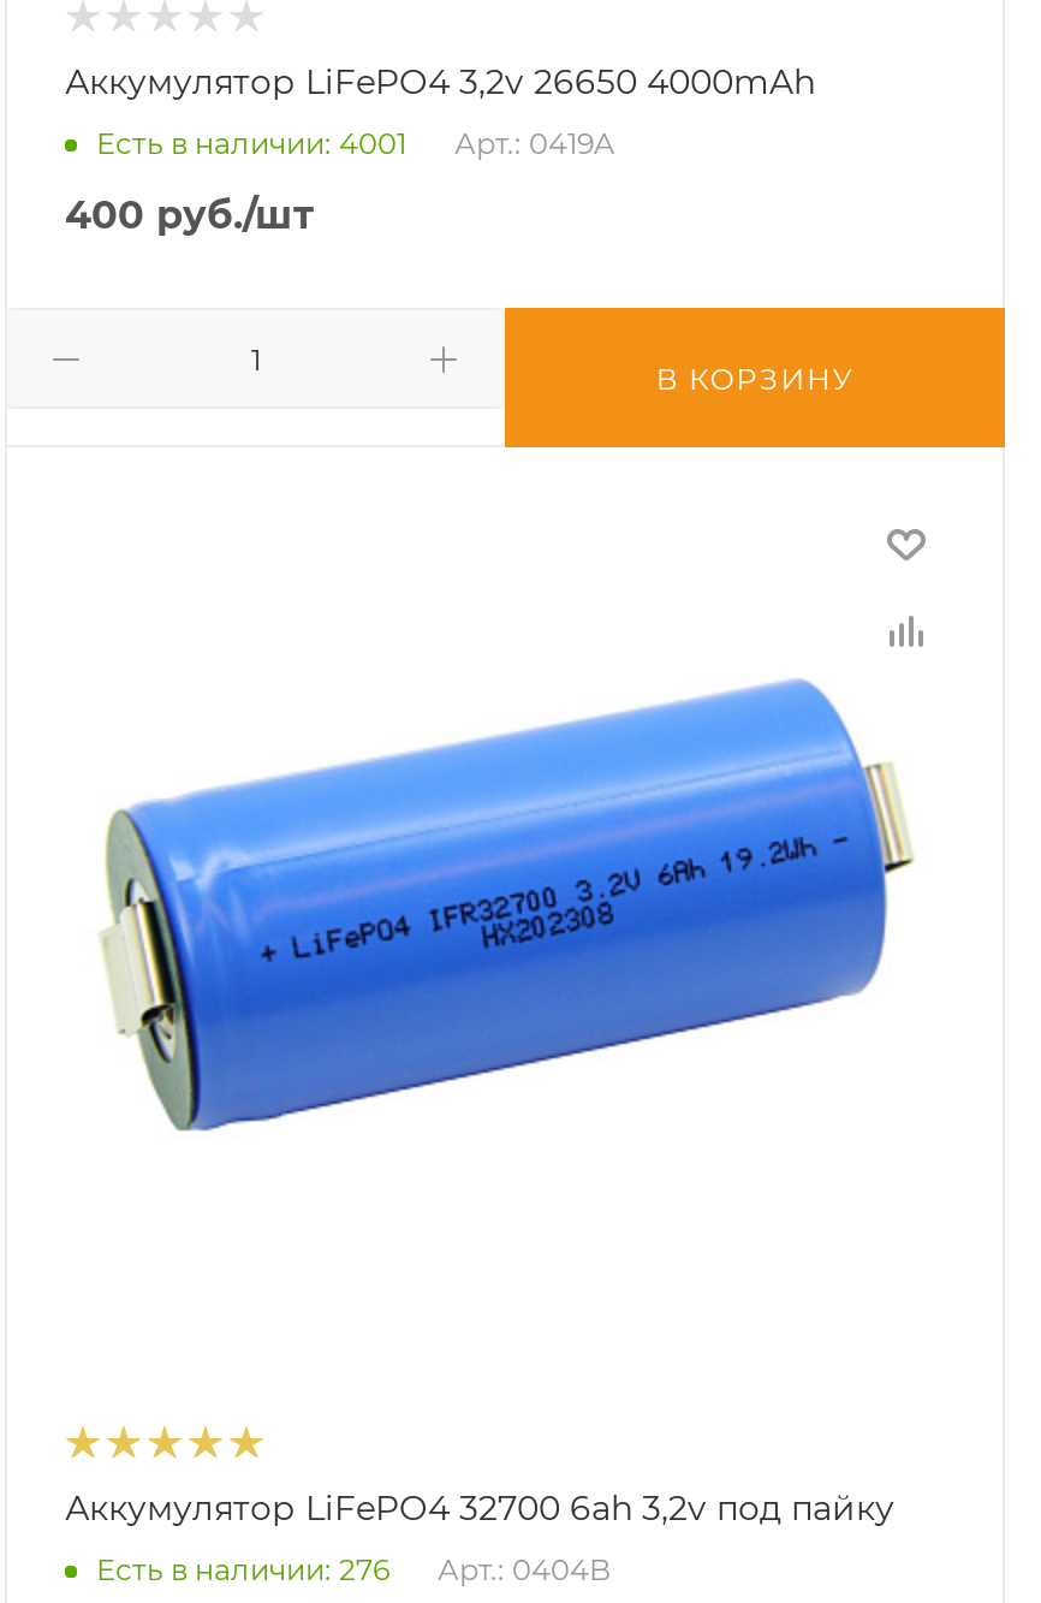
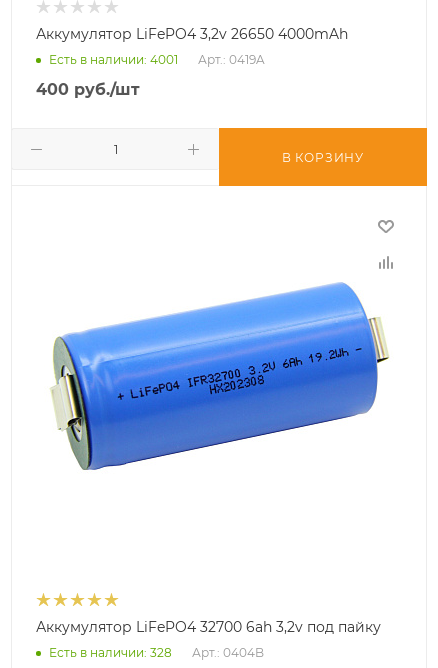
- Есть в наличии: 276
+ Есть в наличии: 328
